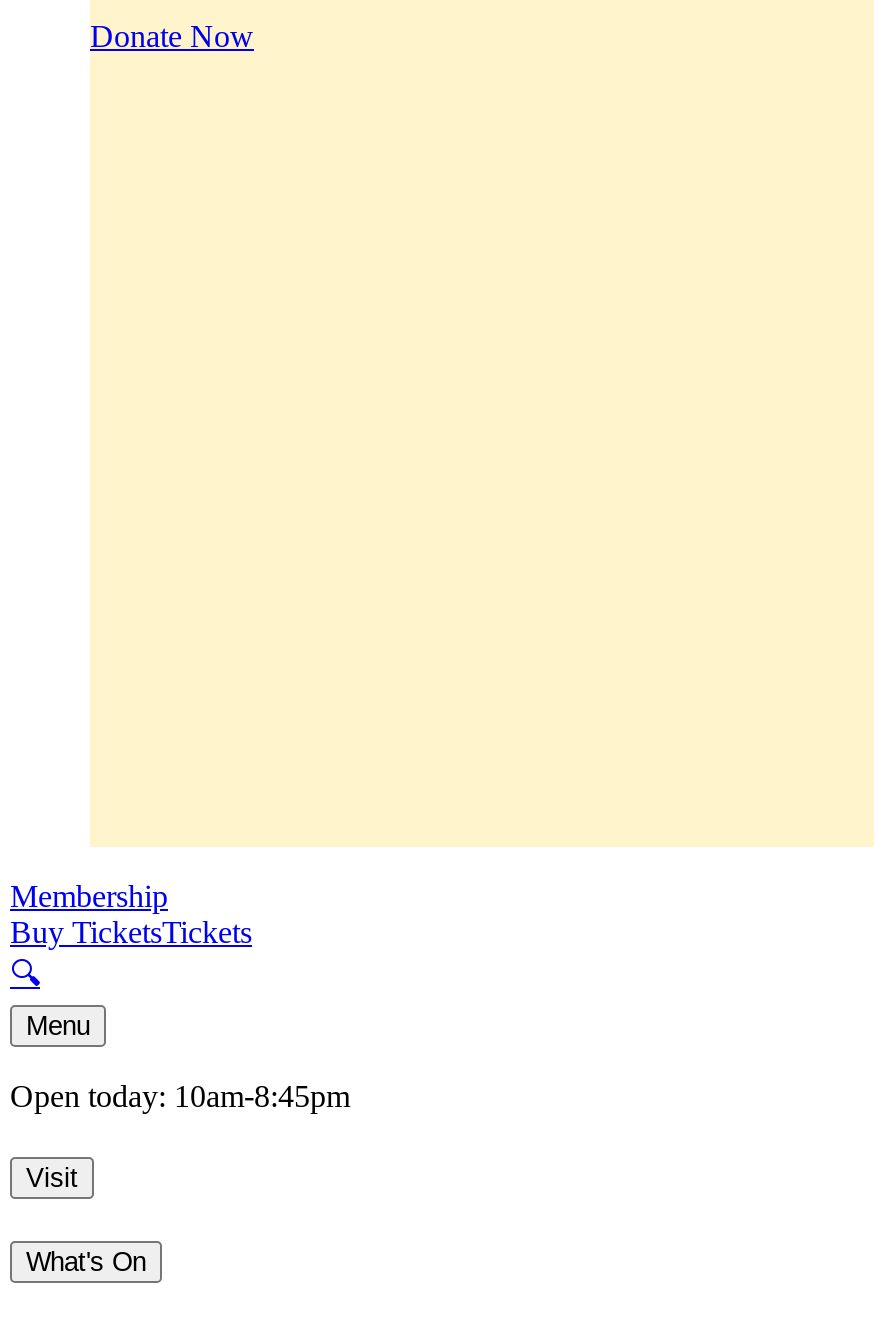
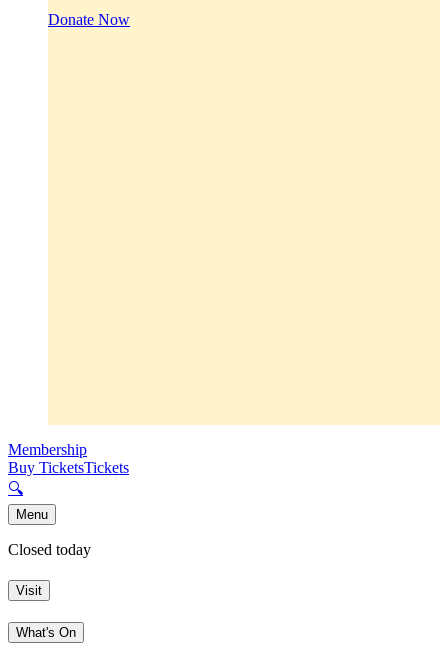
- Open today: 10am-8:45pm
+ Closed today
